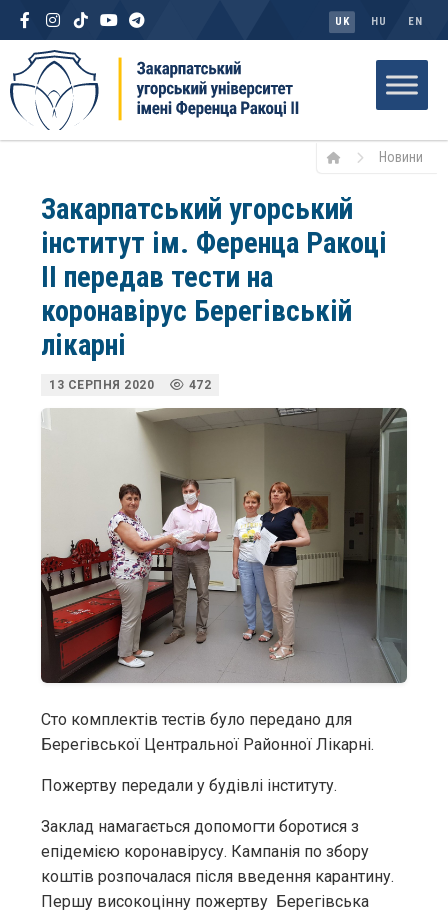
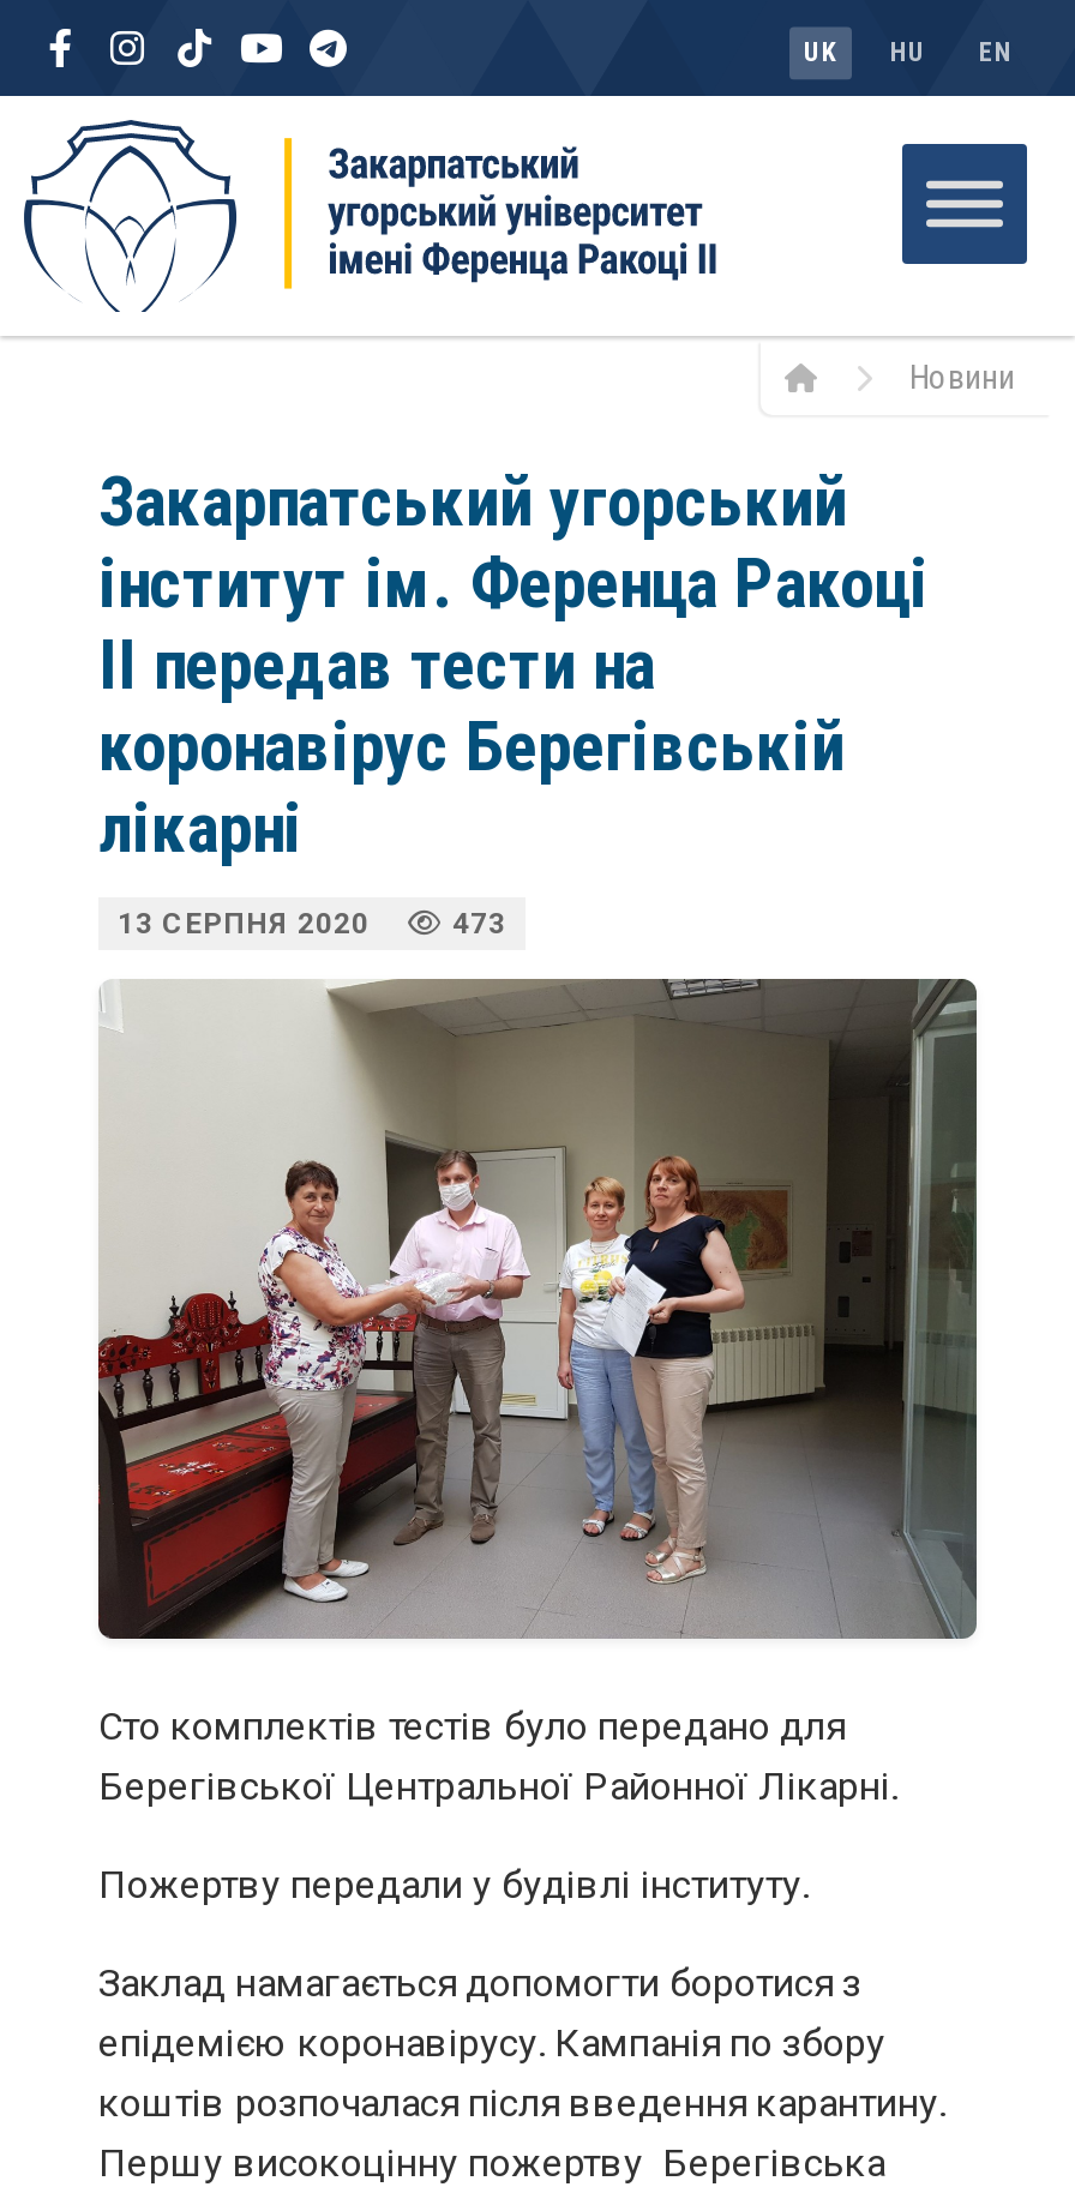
- 472
+ 473
